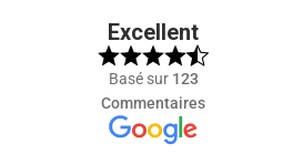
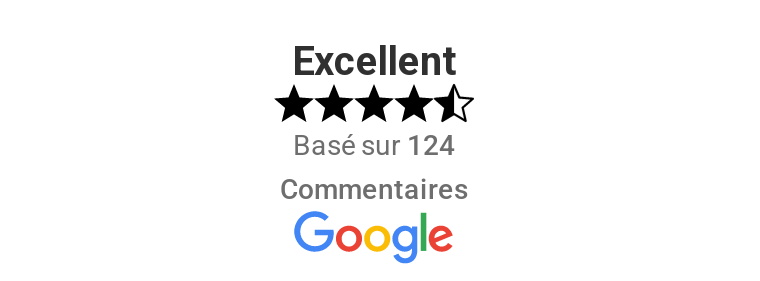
- Basé sur 123
+ Basé sur 124
